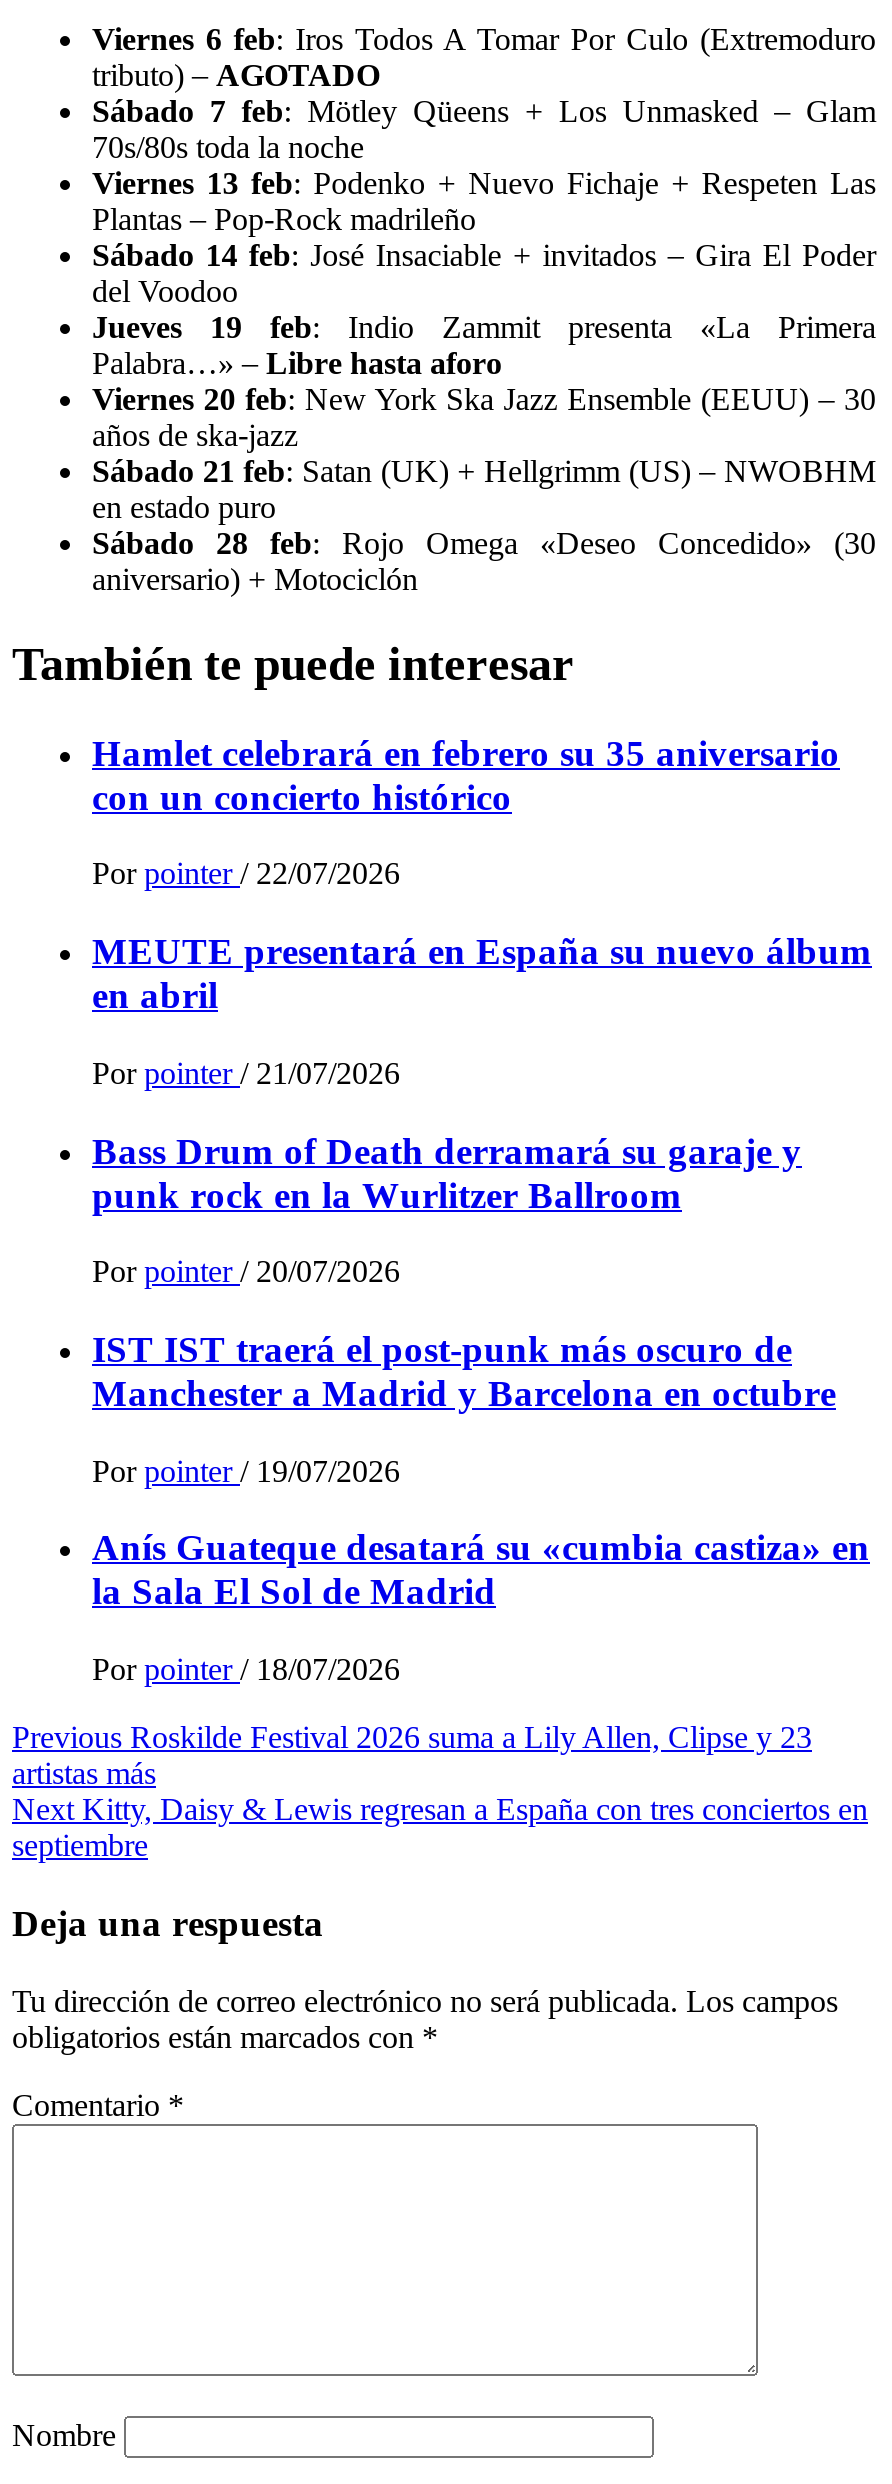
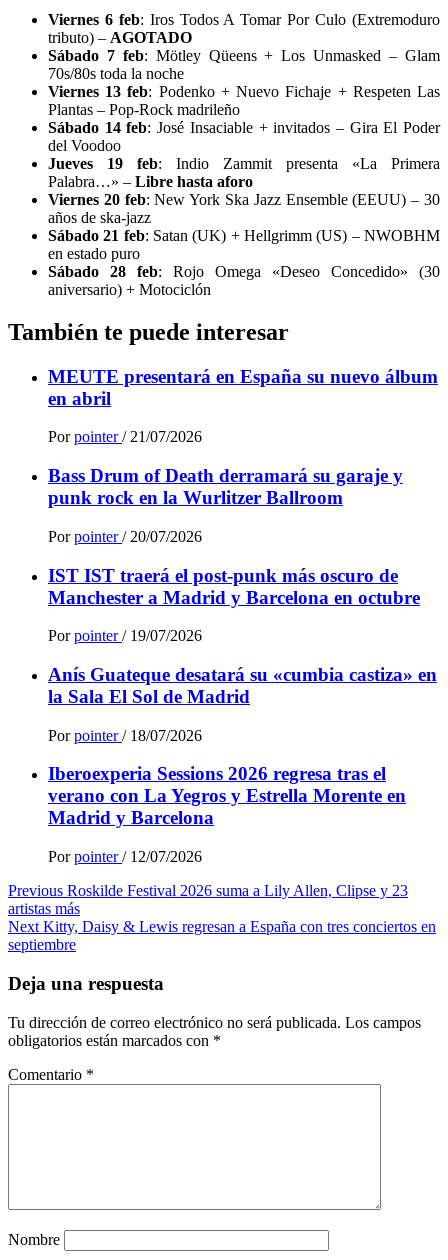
- Hamlet celebrará en febrero su 35 aniversario
- con un concierto histórico
- Por pointer / 22/07/2026

moved up: MEUTE presentará en España su nuevo álbum | en abril | Por pointer / 21/07/2026 | ... | la Sala El Sol de Madrid | Por pointer / 18/07/2026

+ Iberoexperia Sessions 2026 regresa tras el
+ verano con La Yegros y Estrella Morente en
+ Madrid y Barcelona
+ Por pointer / 12/07/2026
